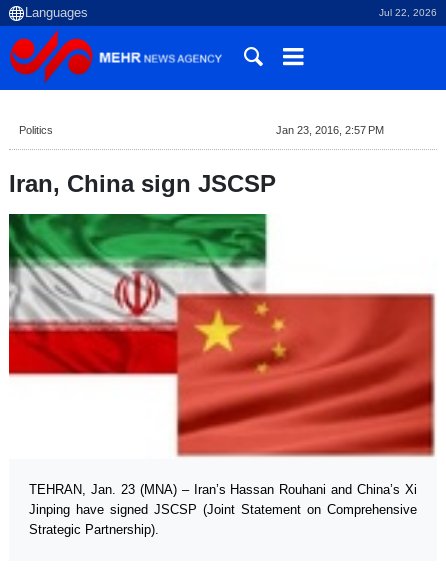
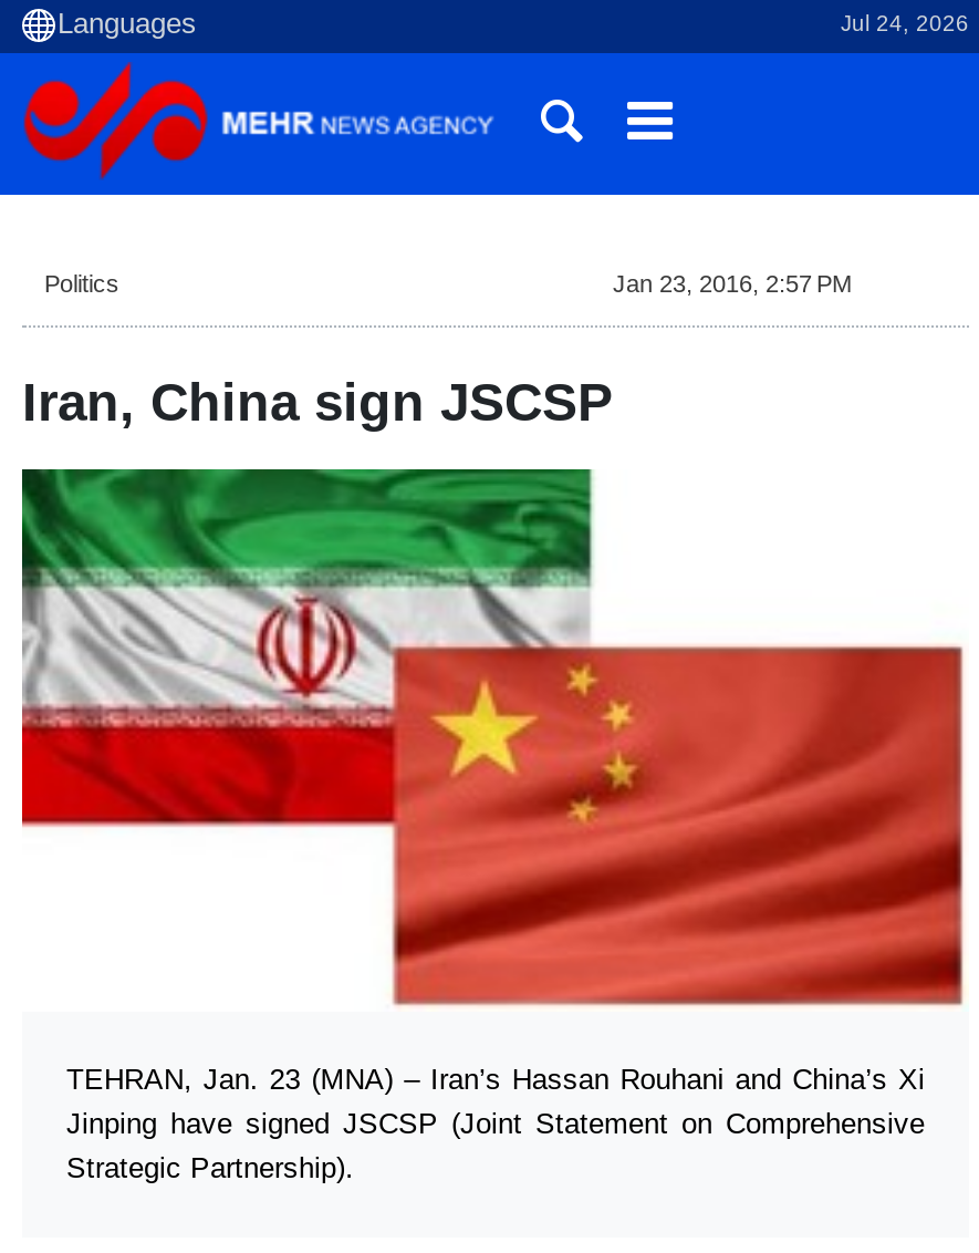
- Jul 22, 2026
+ Jul 24, 2026
